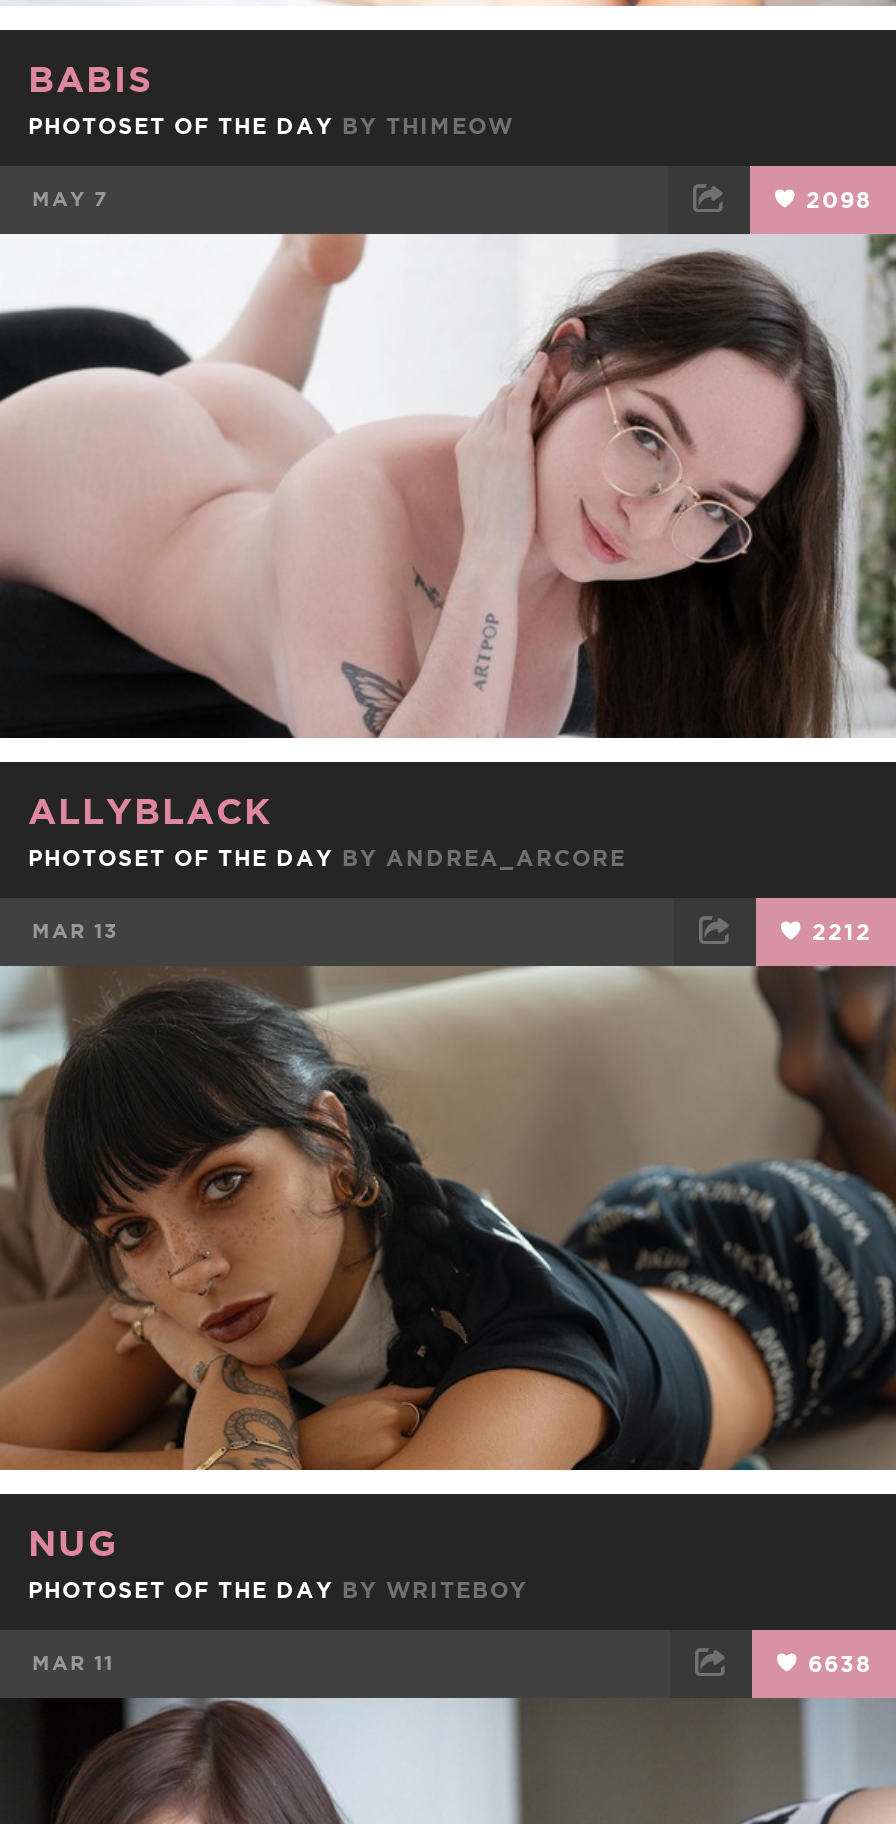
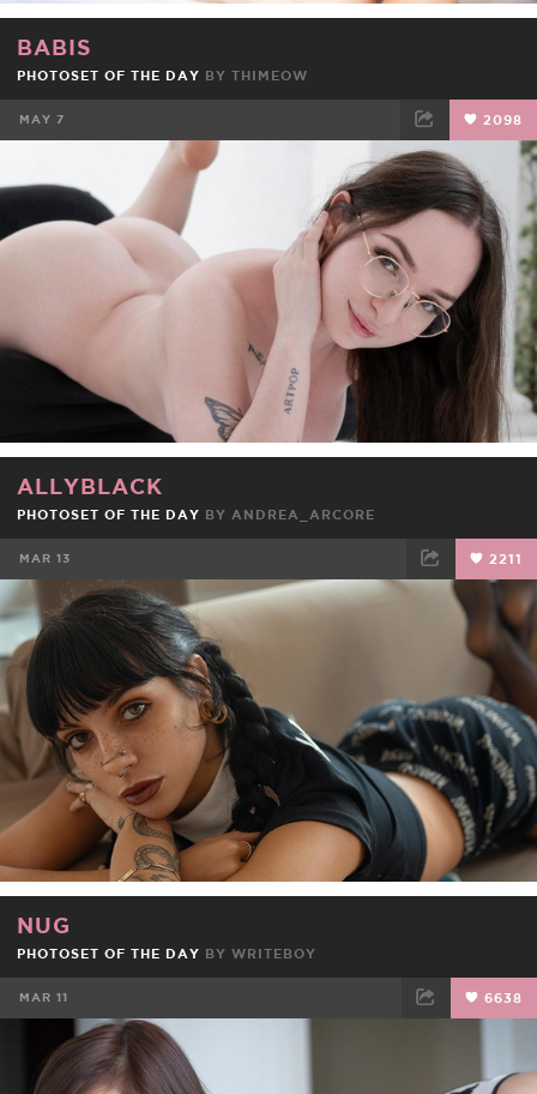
- 2212
+ 2211
